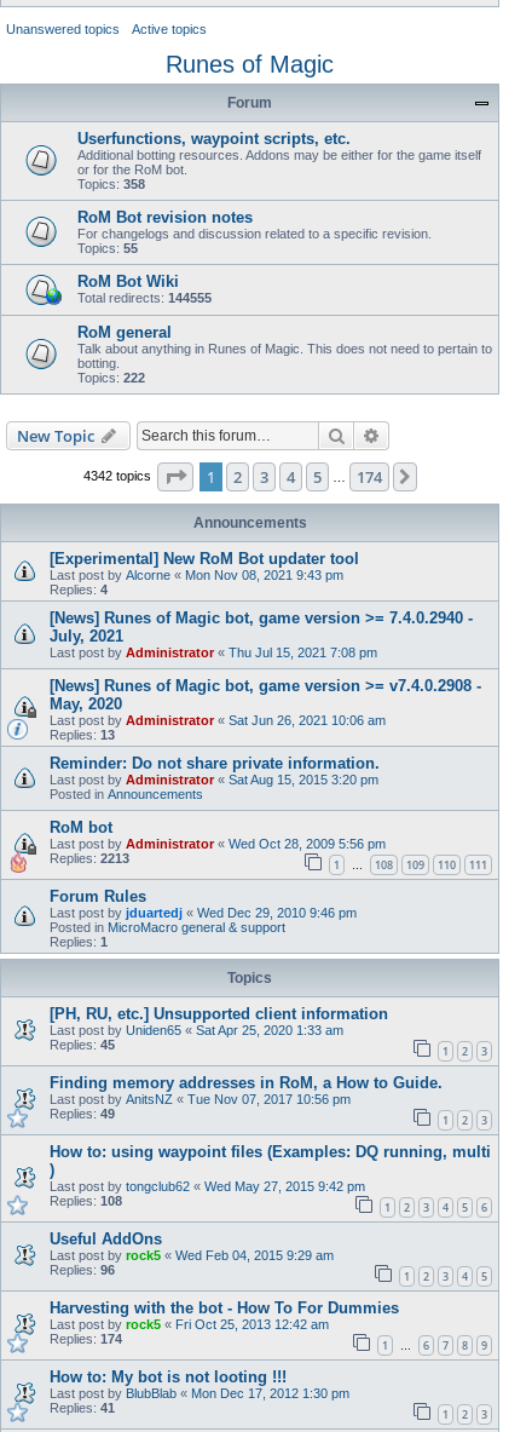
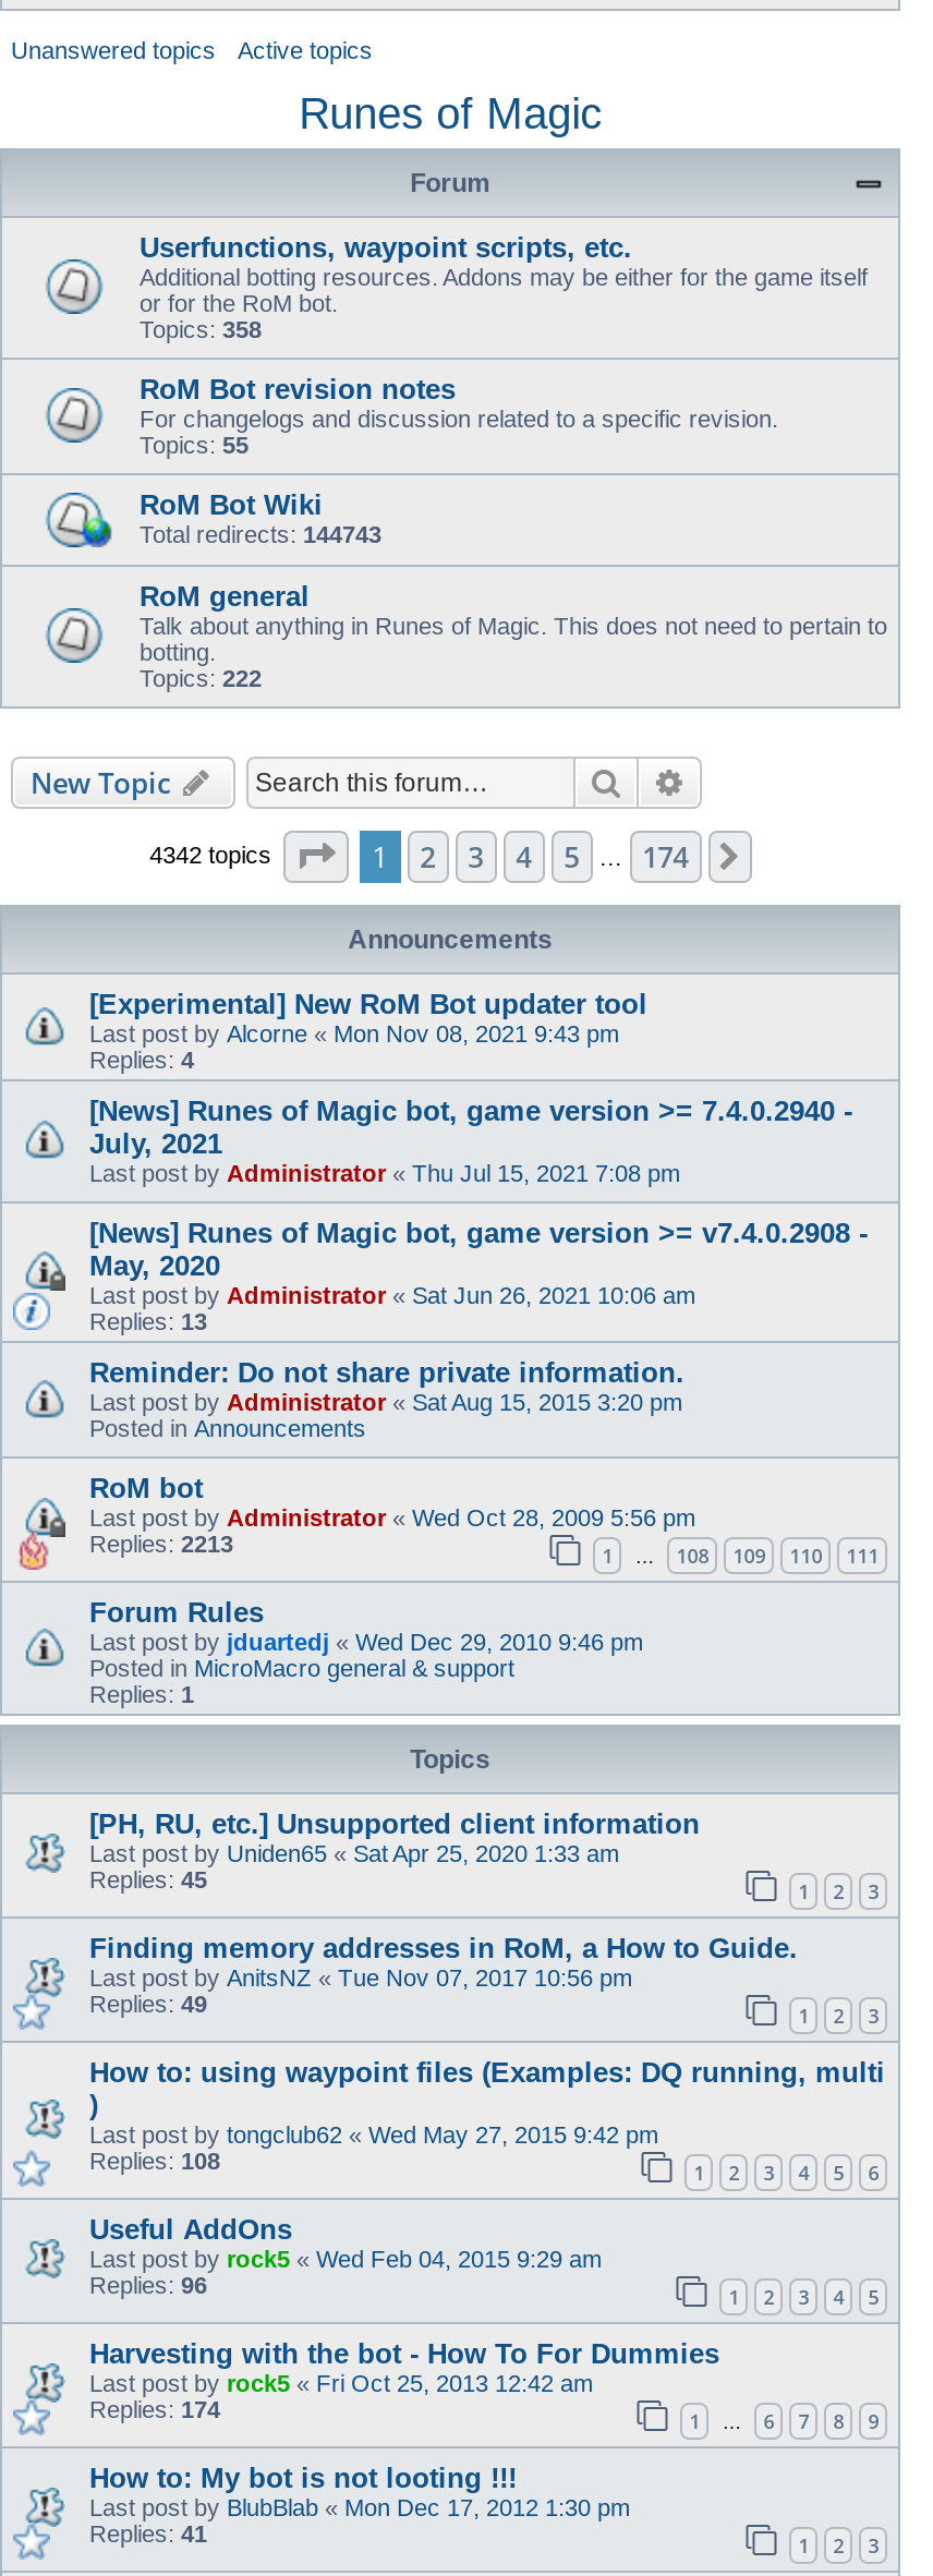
- Total redirects: 144555
+ Total redirects: 144743
